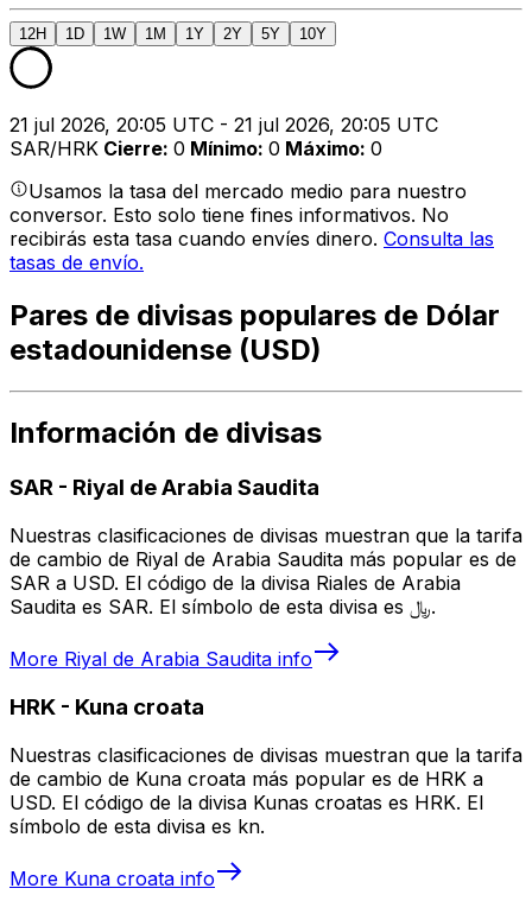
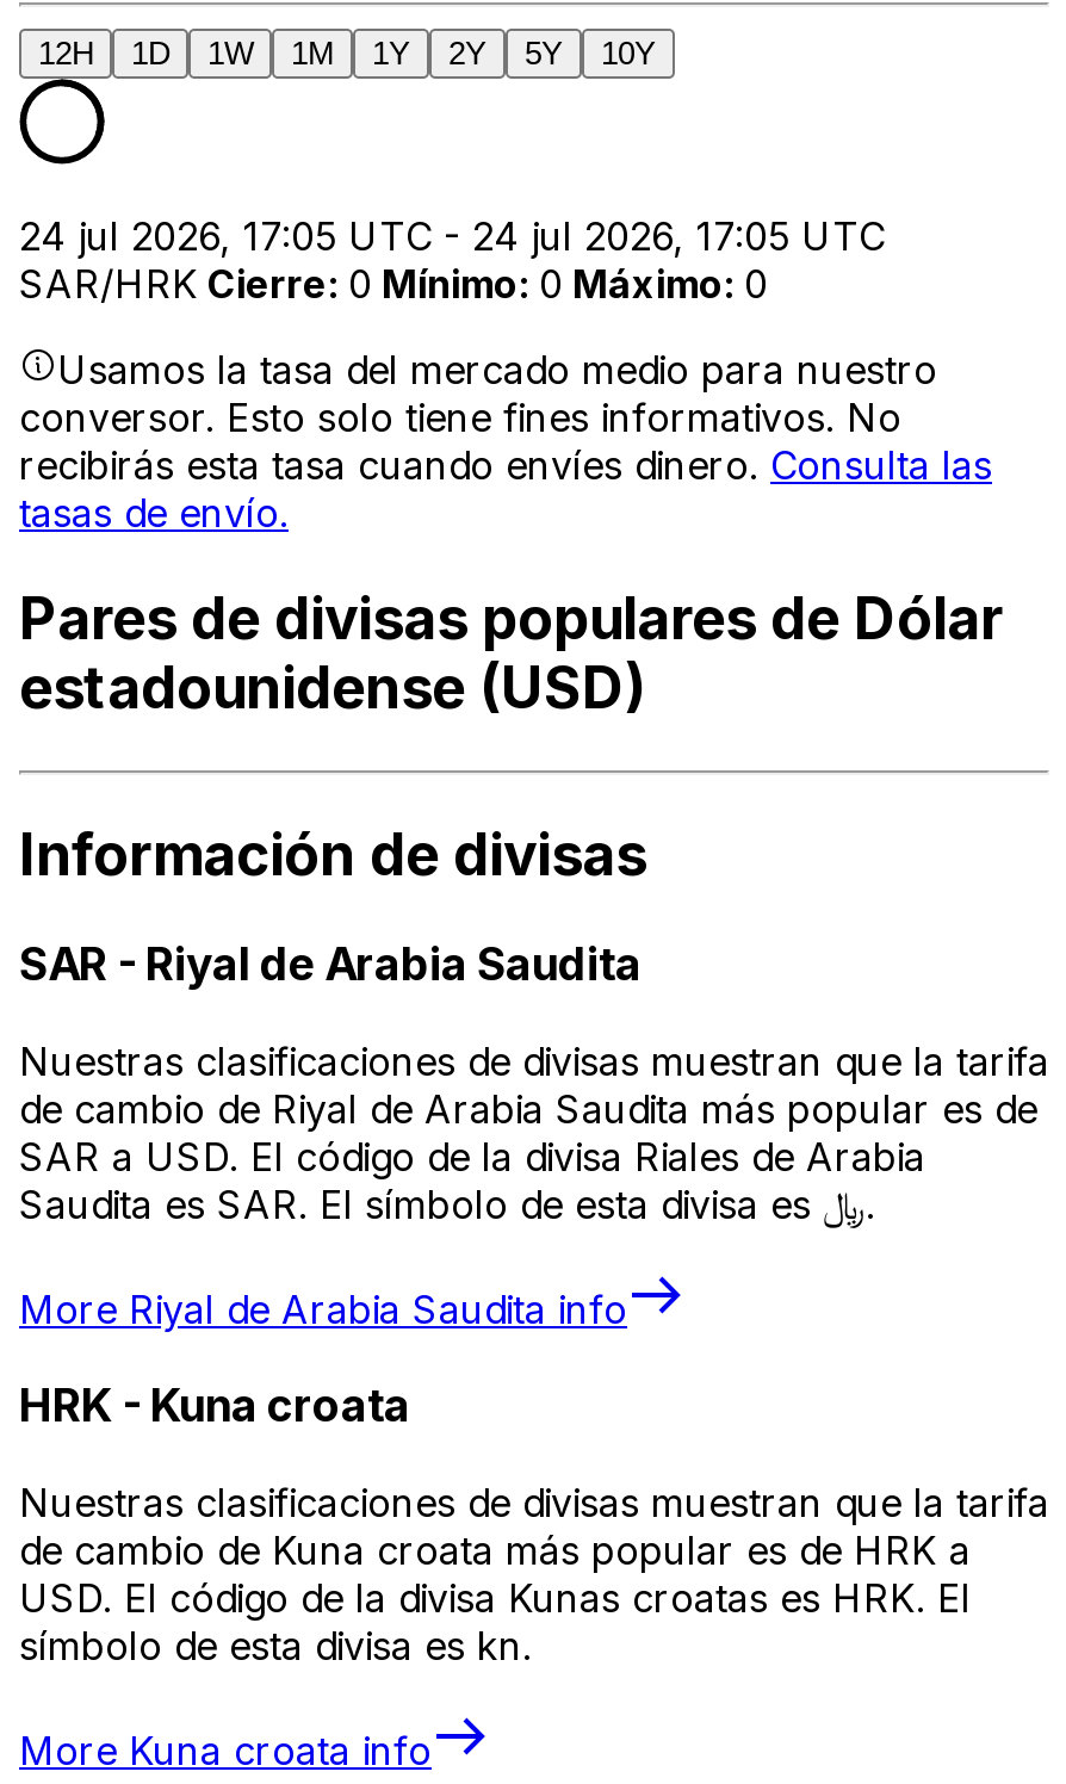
- 21 jul 2026, 20:05 UTC - 21 jul 2026, 20:05 UTC
+ 24 jul 2026, 17:05 UTC - 24 jul 2026, 17:05 UTC
